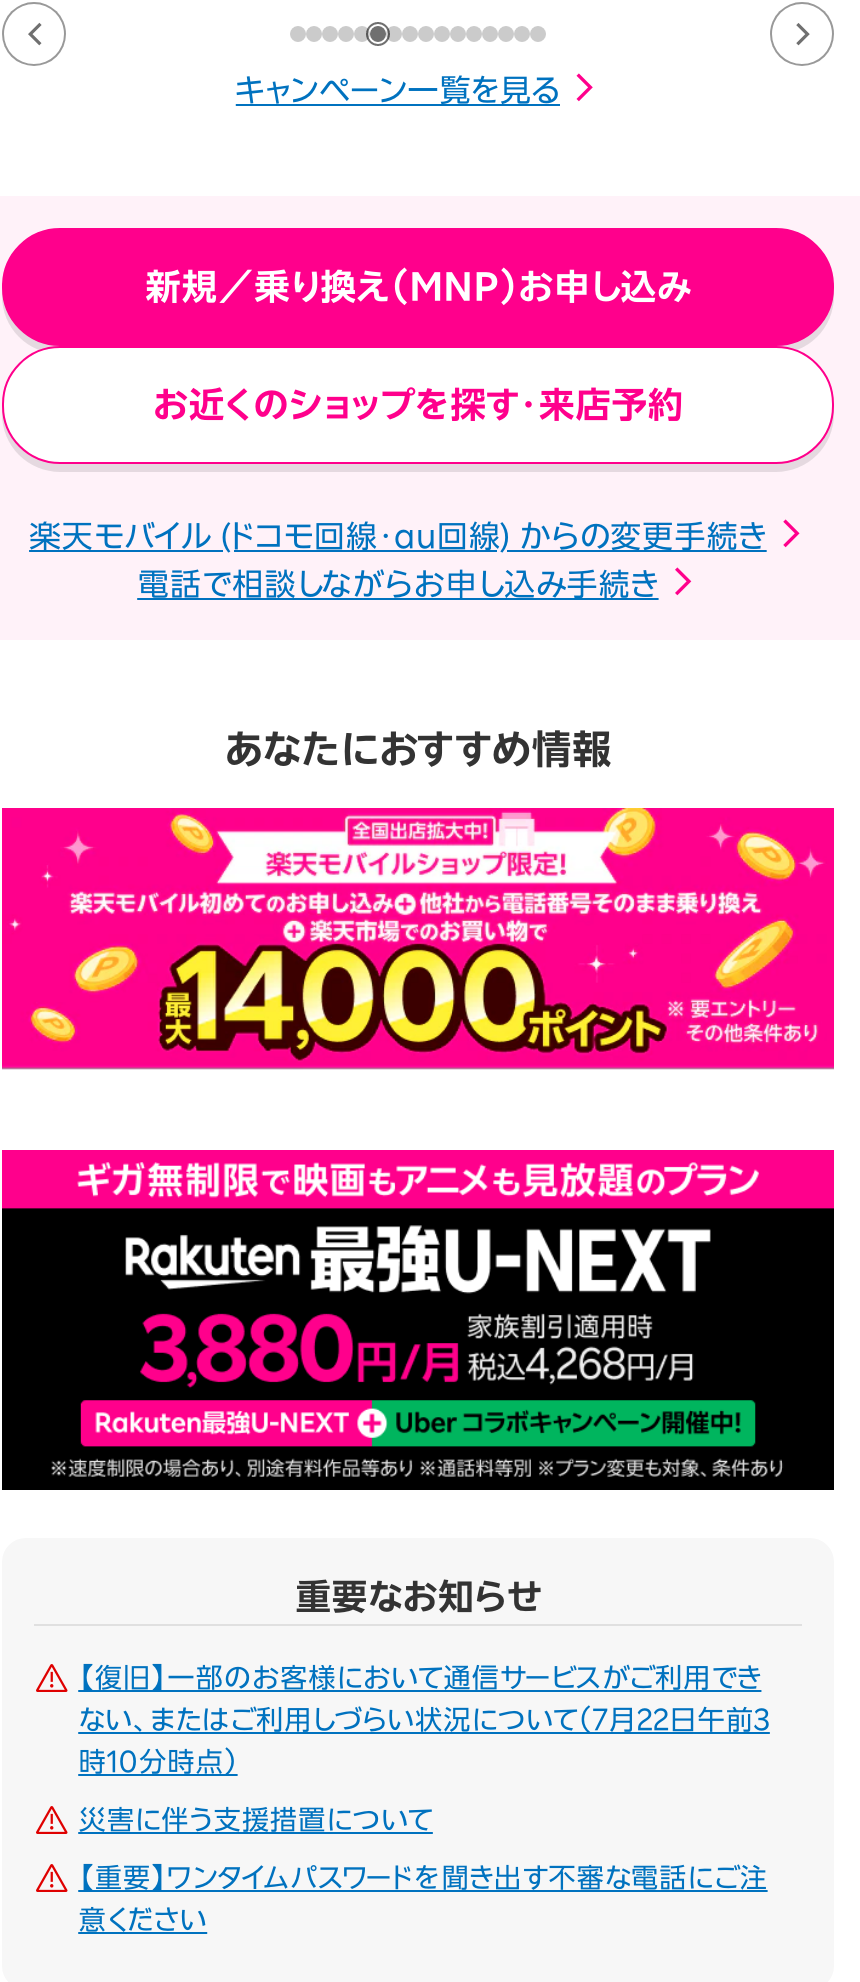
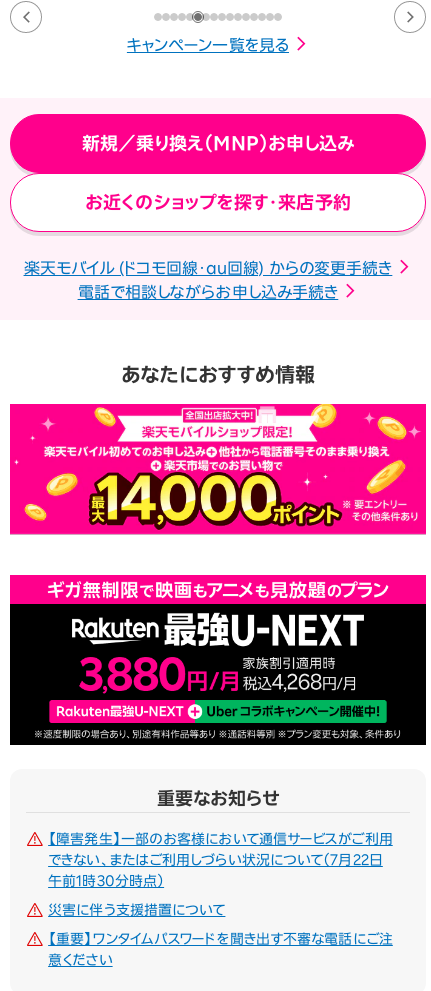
- 【復旧】一部のお客様において通信サービスがご利用でき
+ 【障害発生】一部のお客様において通信サービスがご利用

- ない、またはご利用しづらい状況について（7月22日午前3
+ できない、またはご利用しづらい状況について（7月22日

- 時10分時点）
+ 午前1時30分時点）
